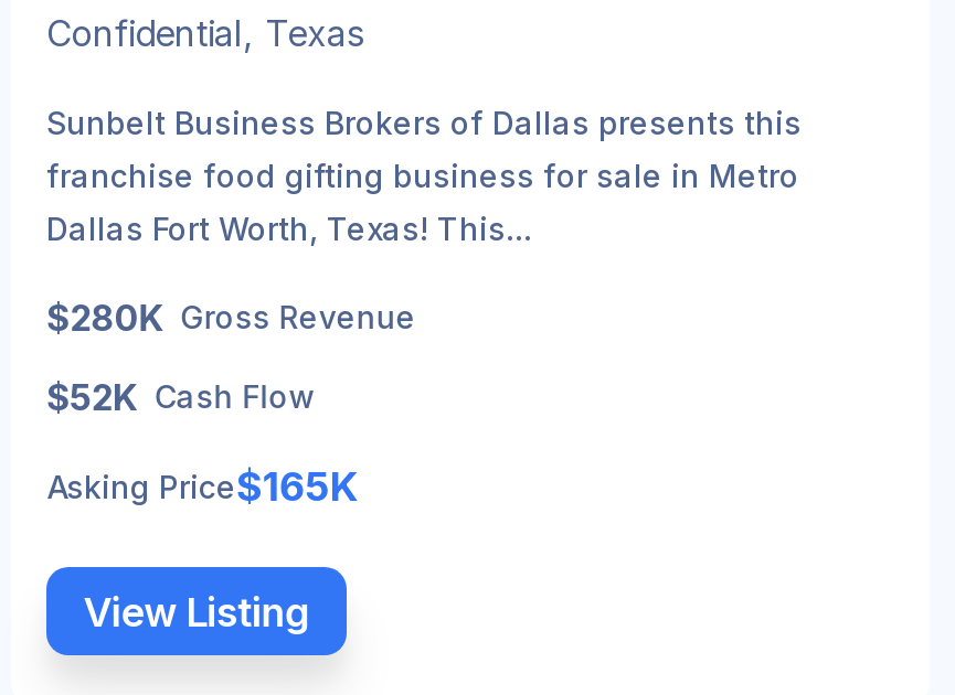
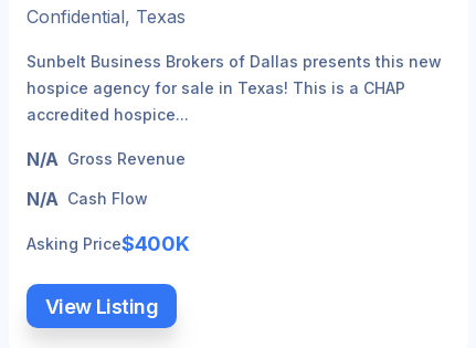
- Sunbelt Business Brokers of Dallas presents this
- franchise food gifting business for sale in Metro
- Dallas Fort Worth, Texas! This...
+ Sunbelt Business Brokers of Dallas presents this new
+ hospice agency for sale in Texas! This is a CHAP
+ accredited hospice...

- $280K Gross Revenue
+ N/A Gross Revenue

- $52K Cash Flow
+ N/A Cash Flow

- Asking Price$165K
+ Asking Price$400K
